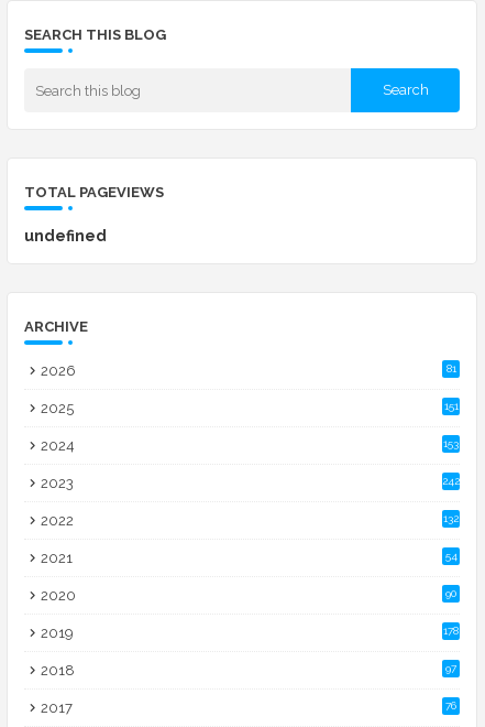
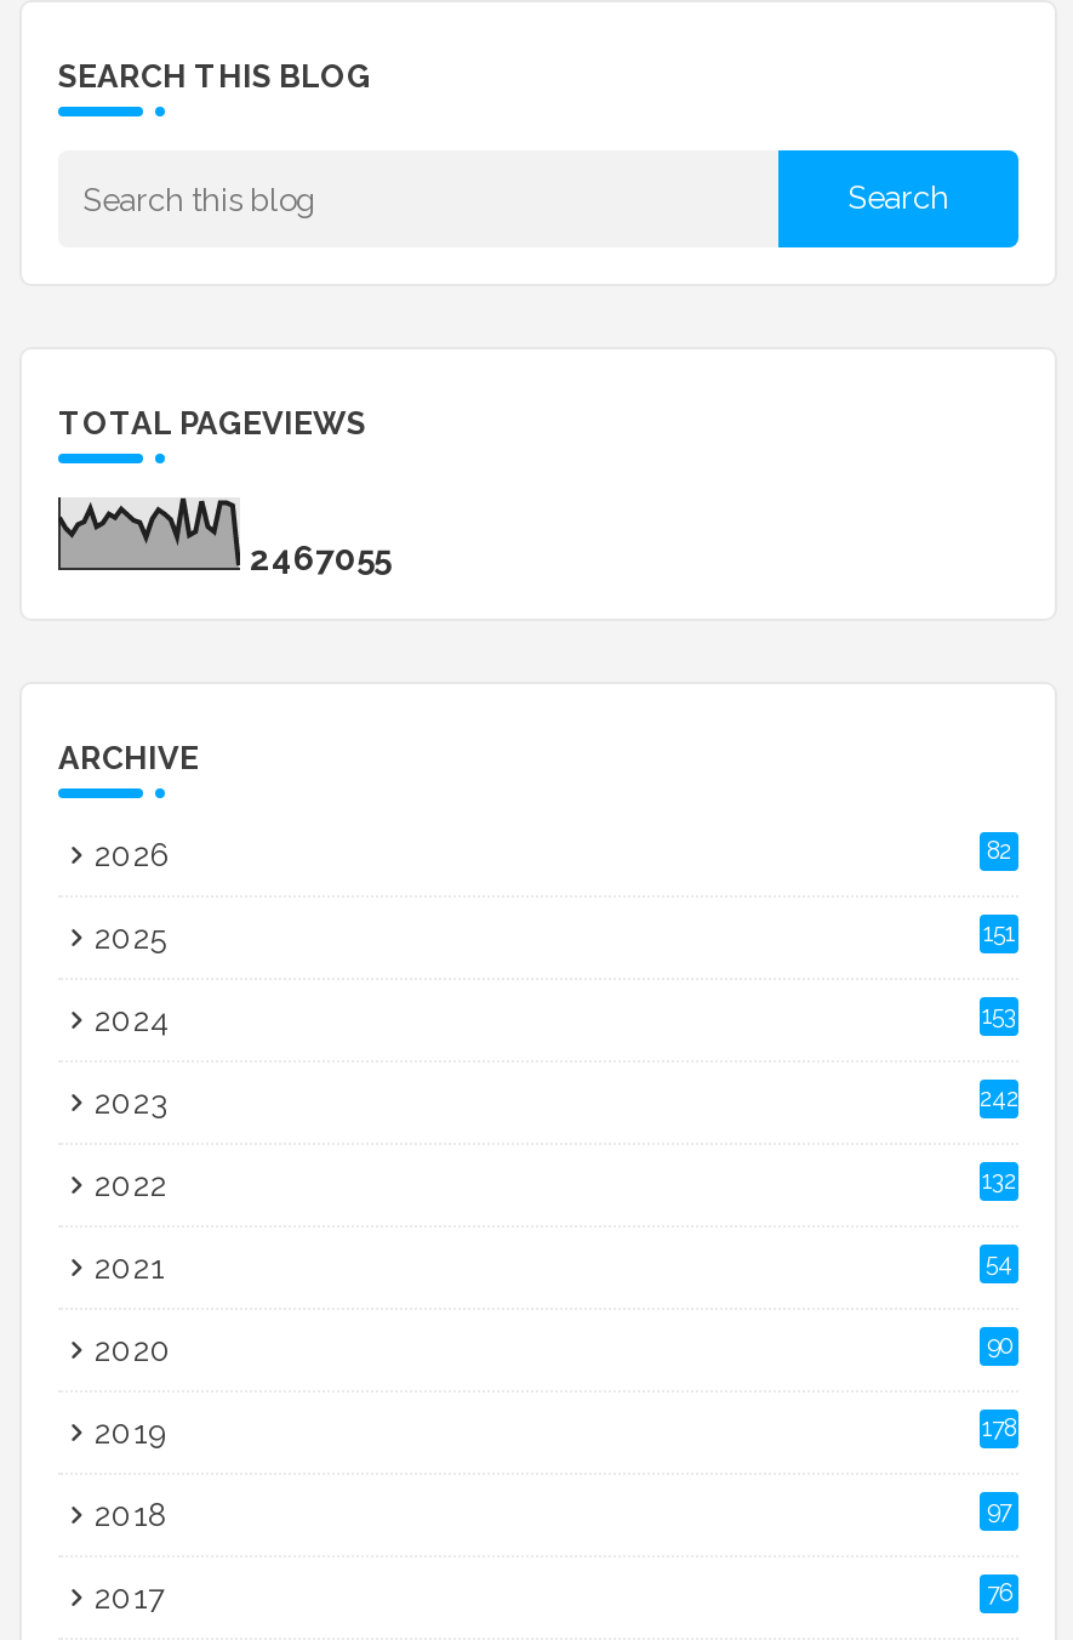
- undefned
+ 2467055

- 81
+ 82
